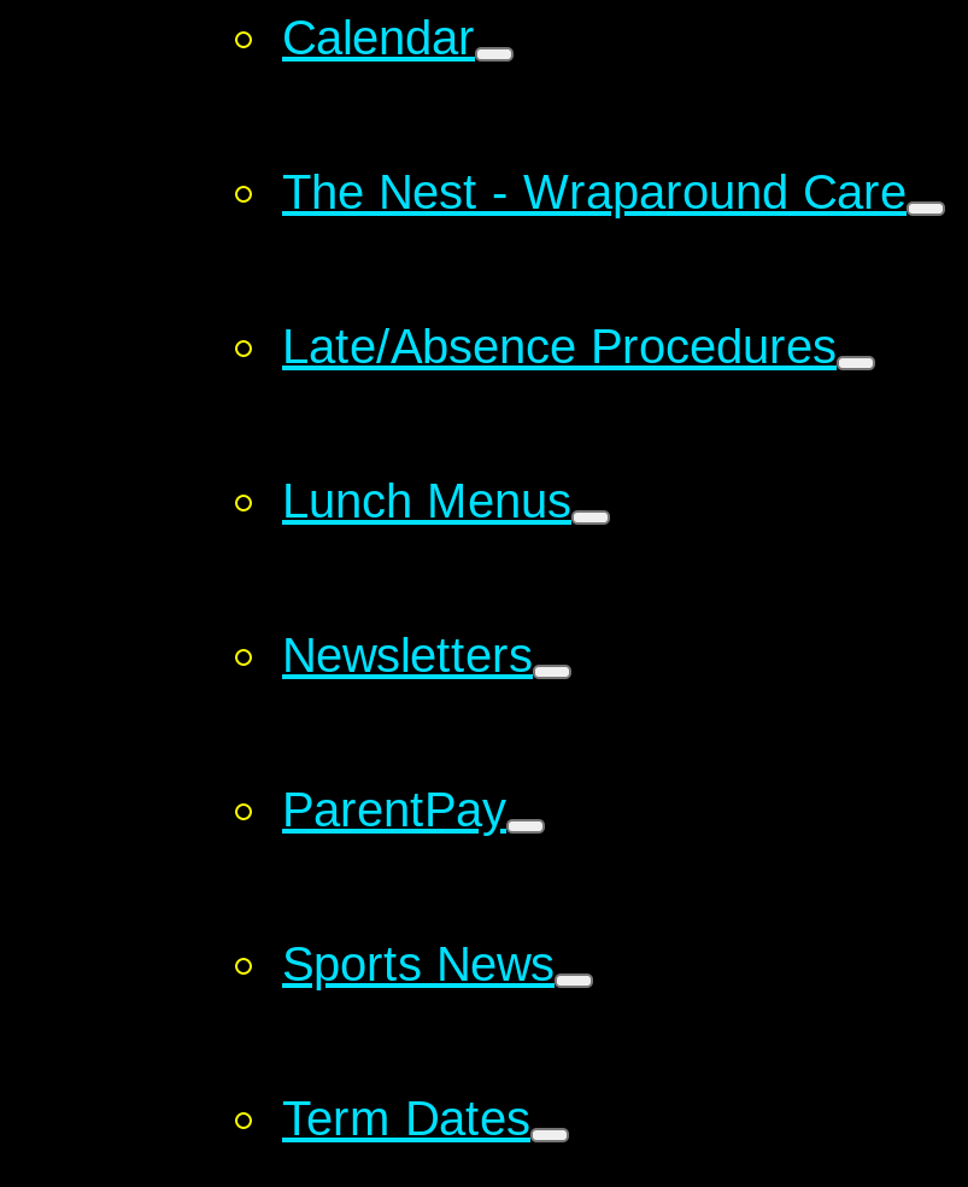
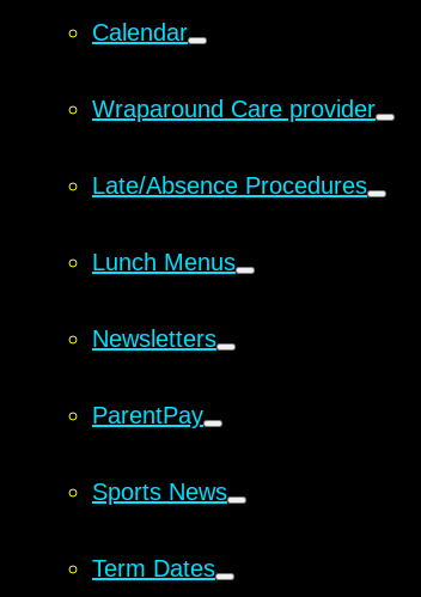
- The Nest - Wraparound Care
+ Wraparound Care provider
